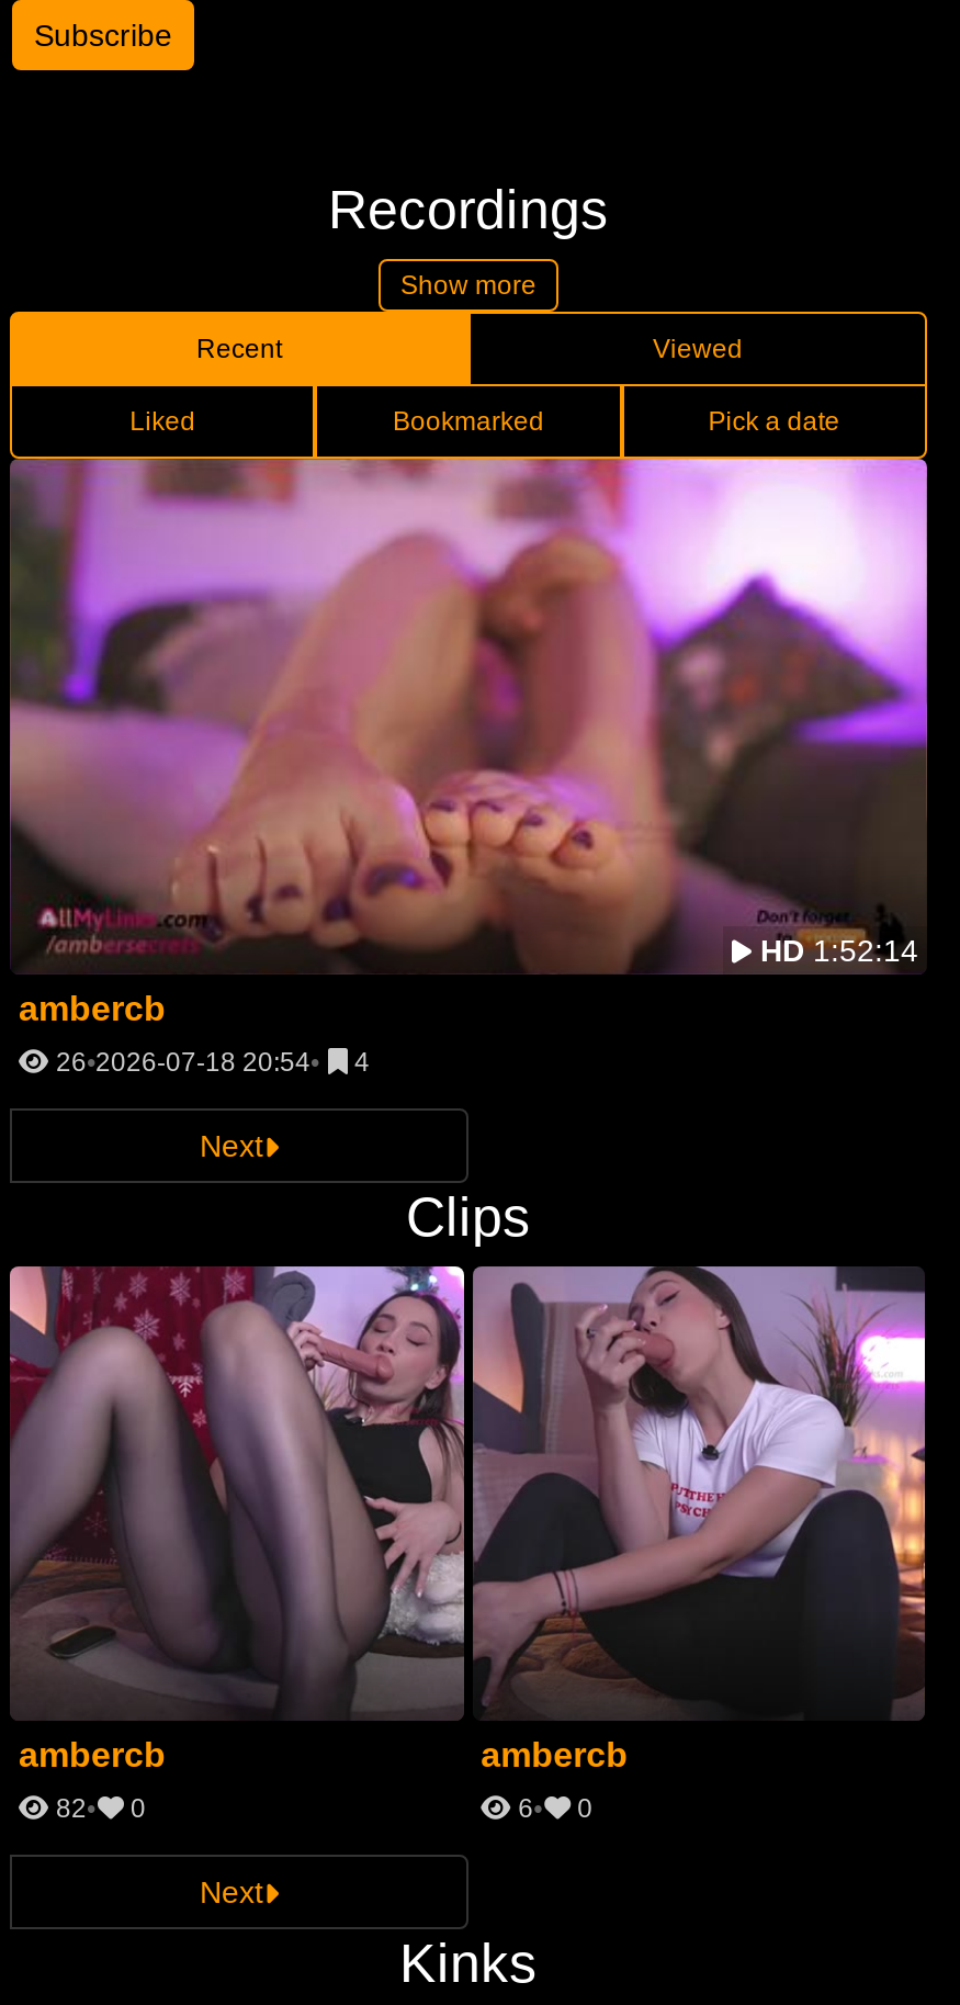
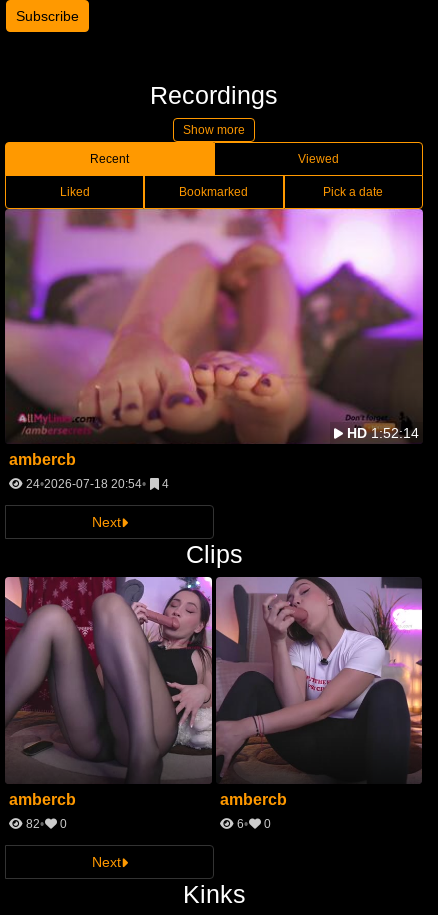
- 26 2026-07-18 20:54 4
+ 24 2026-07-18 20:54 4
